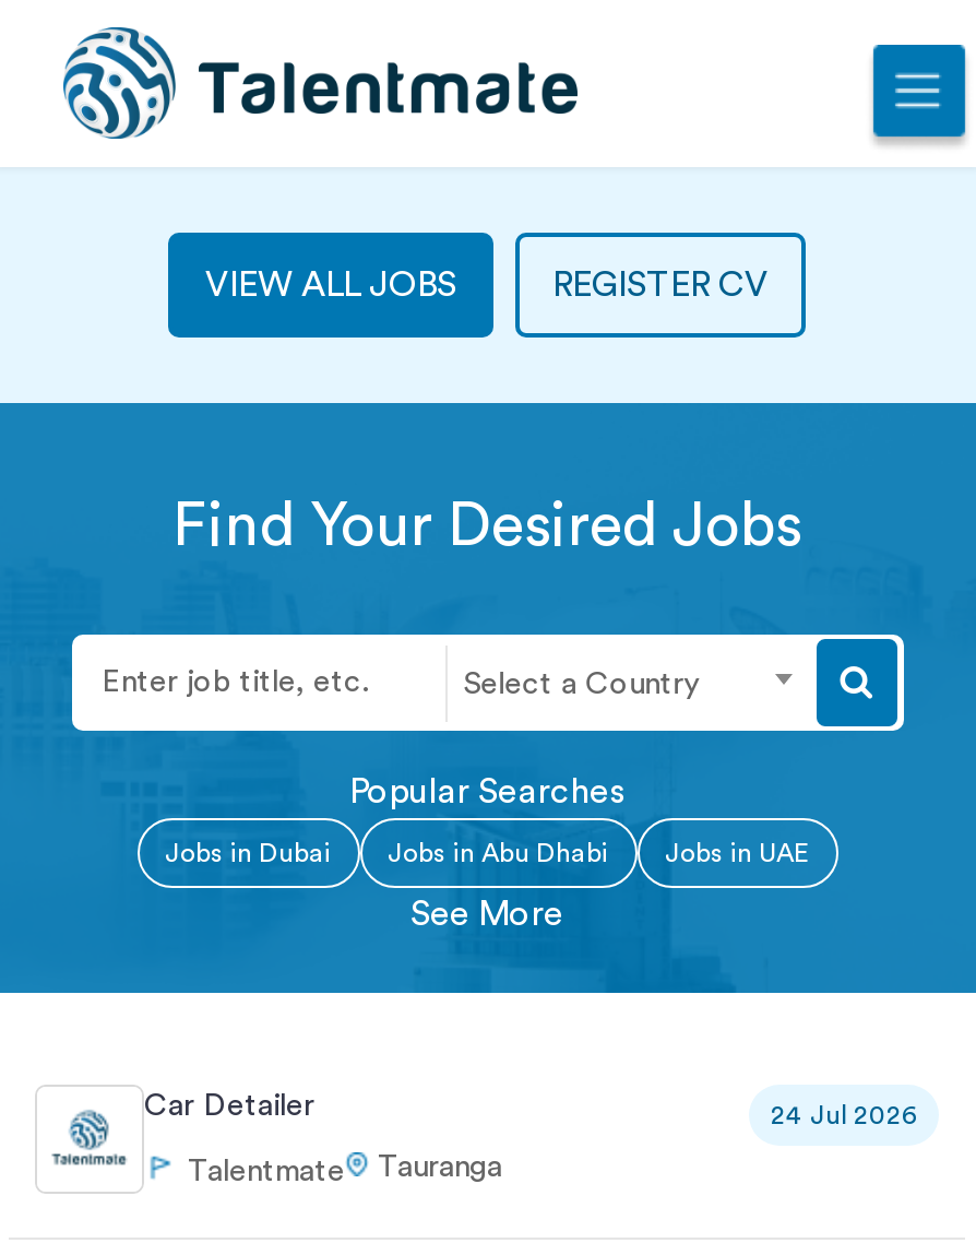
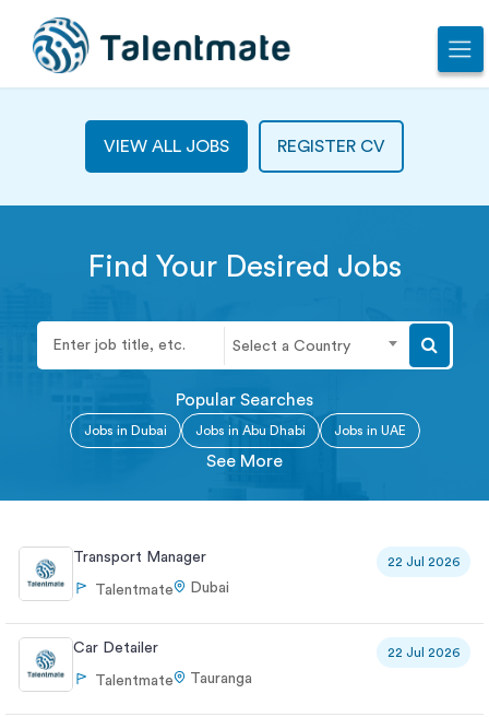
+ Transport Manager
+ 22 Jul 2026
+ Talentmate
+ Dubai

- 24 Jul 2026
+ 22 Jul 2026
